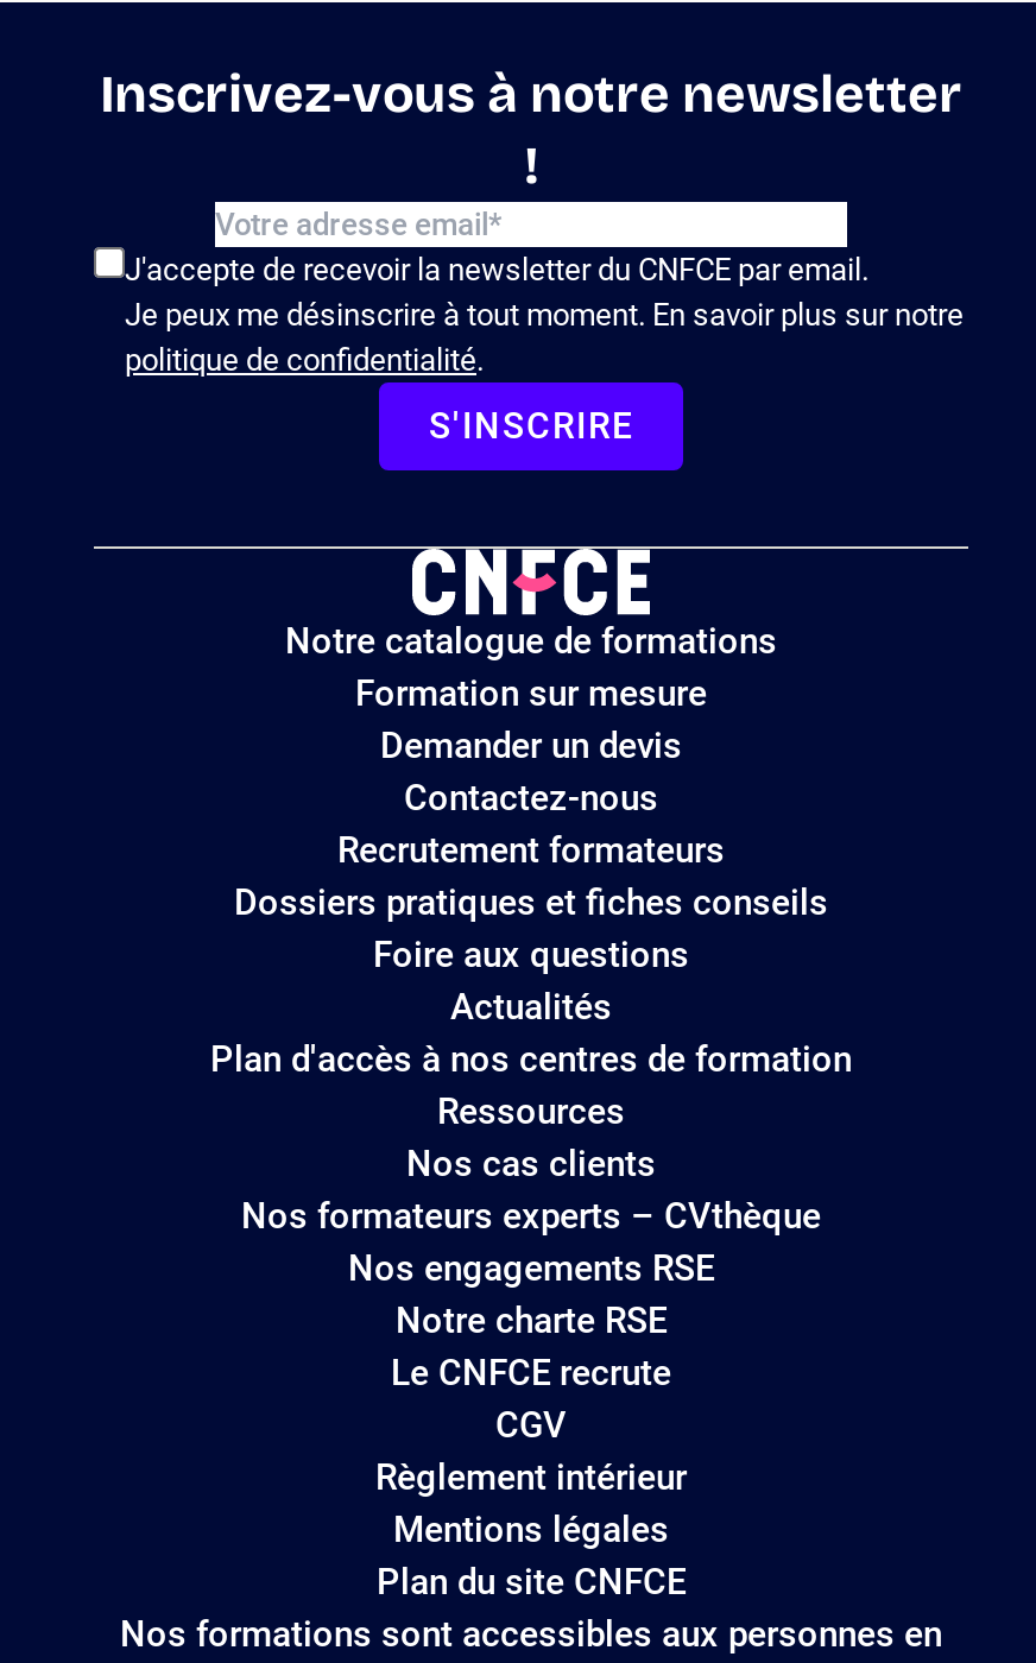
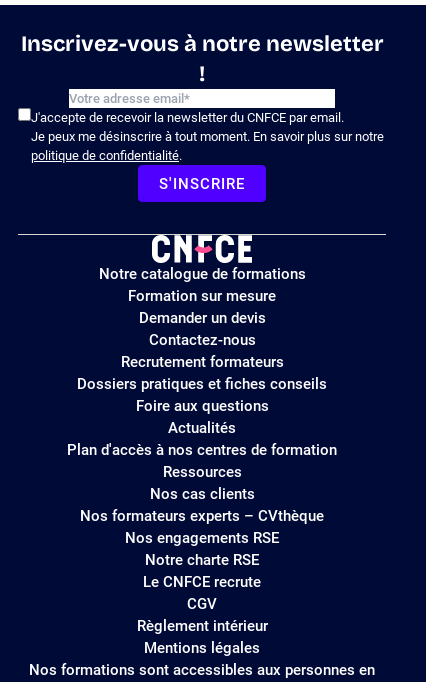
- Plan du site CNFCE
